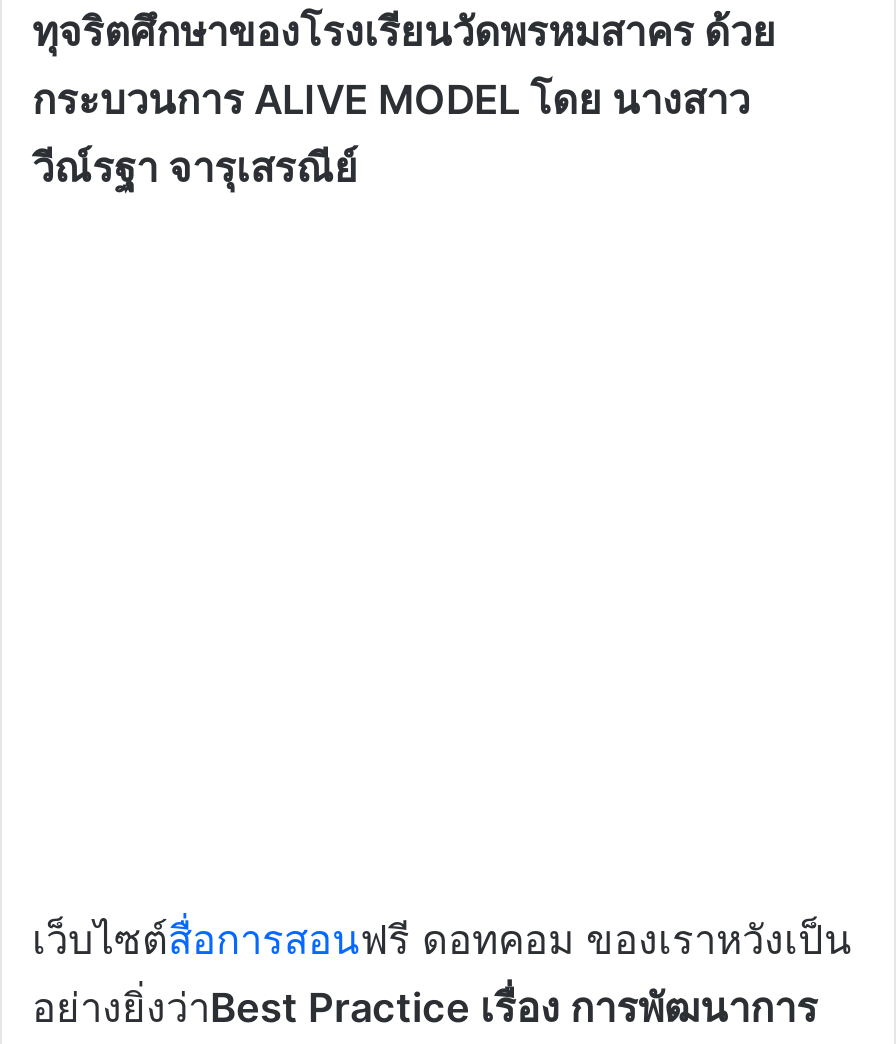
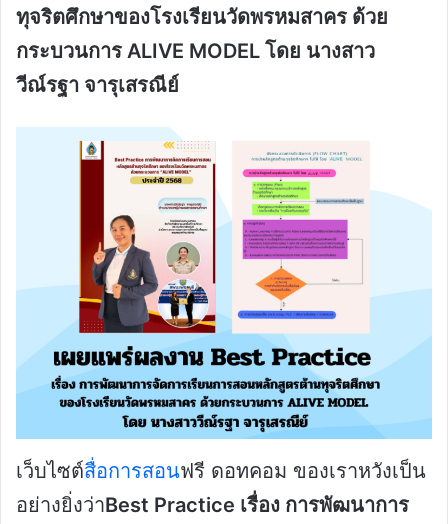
+ [image]
